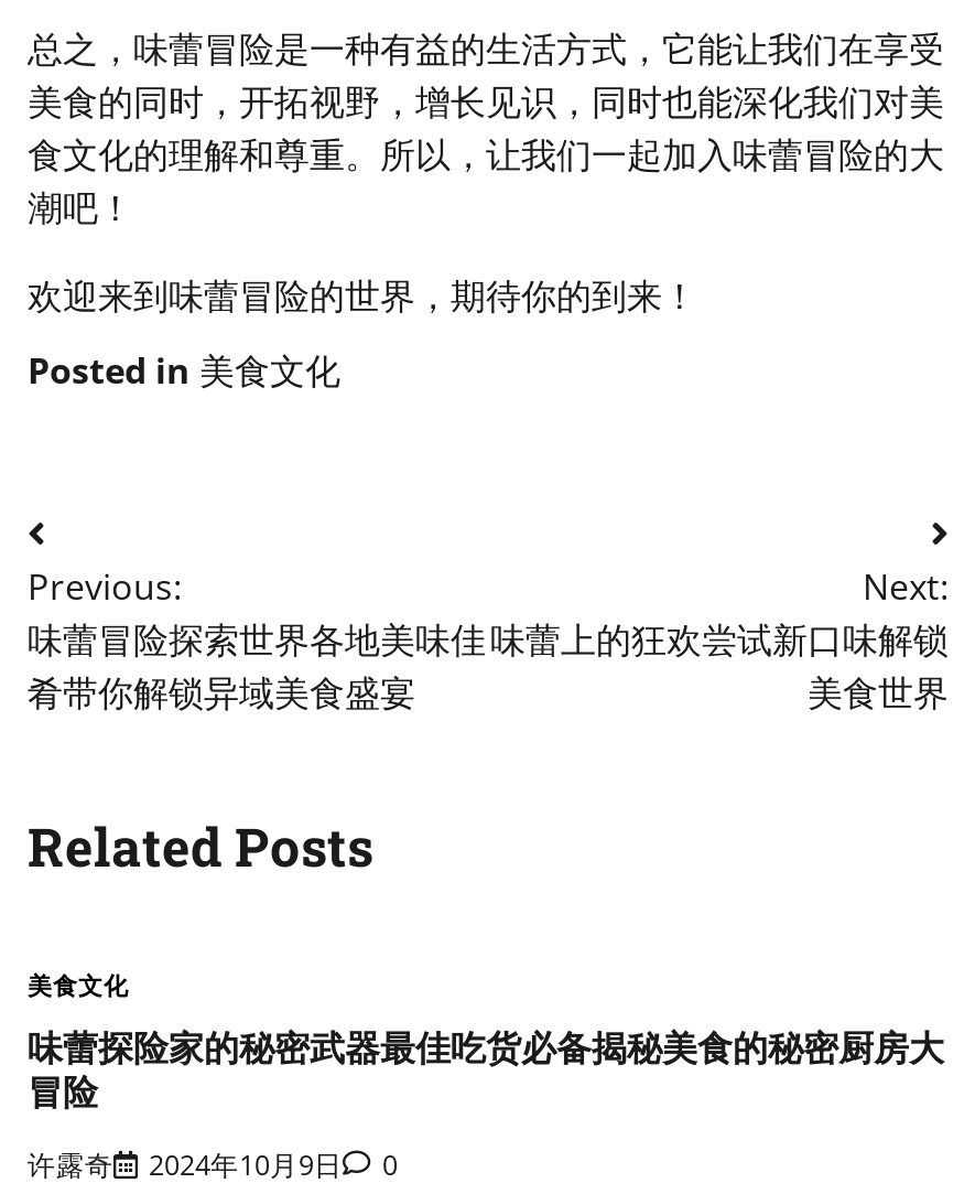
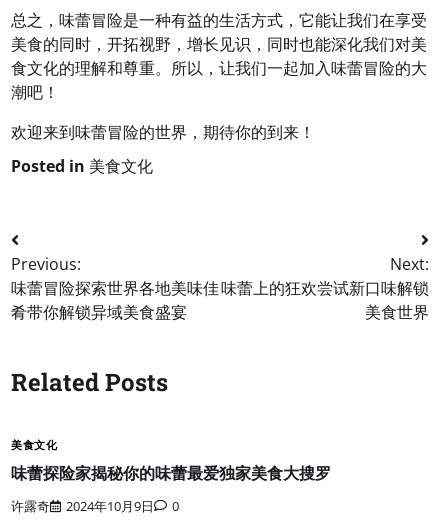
- 味蕾探险家的秘密武器最佳吃货必备揭秘美食的秘密厨房大
- 冒险
+ 味蕾探险家揭秘你的味蕾最爱独家美食大搜罗
